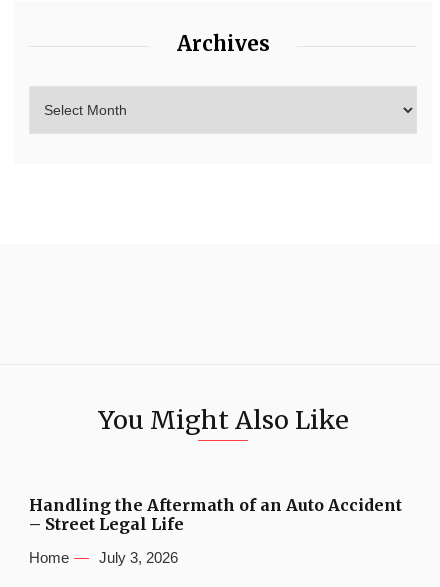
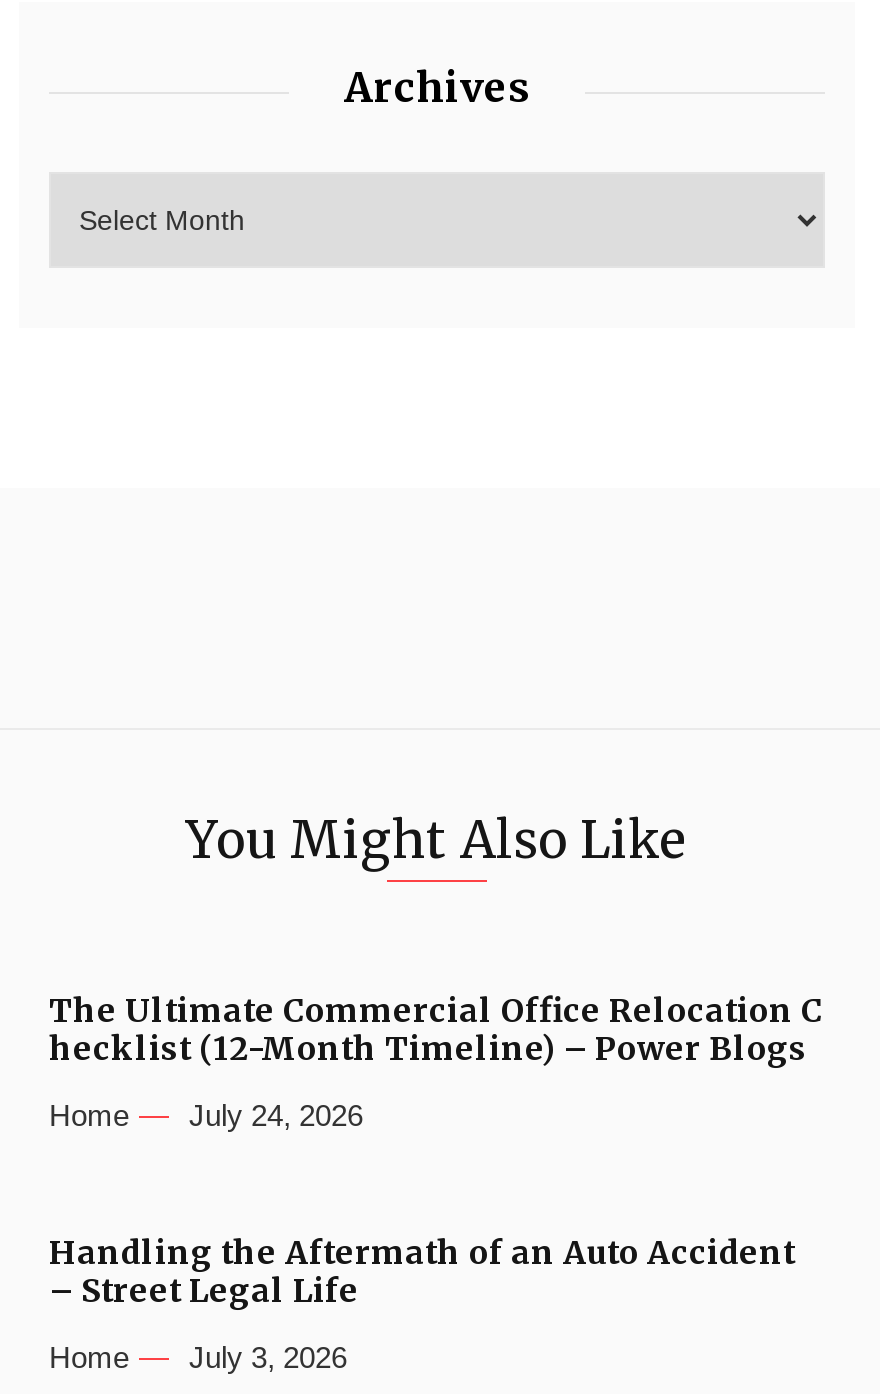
+ The Ultimate Commercial Office Relocation C
+ hecklist (12-Month Timeline) – Power Blogs
+ Home
+ July 24, 2026
